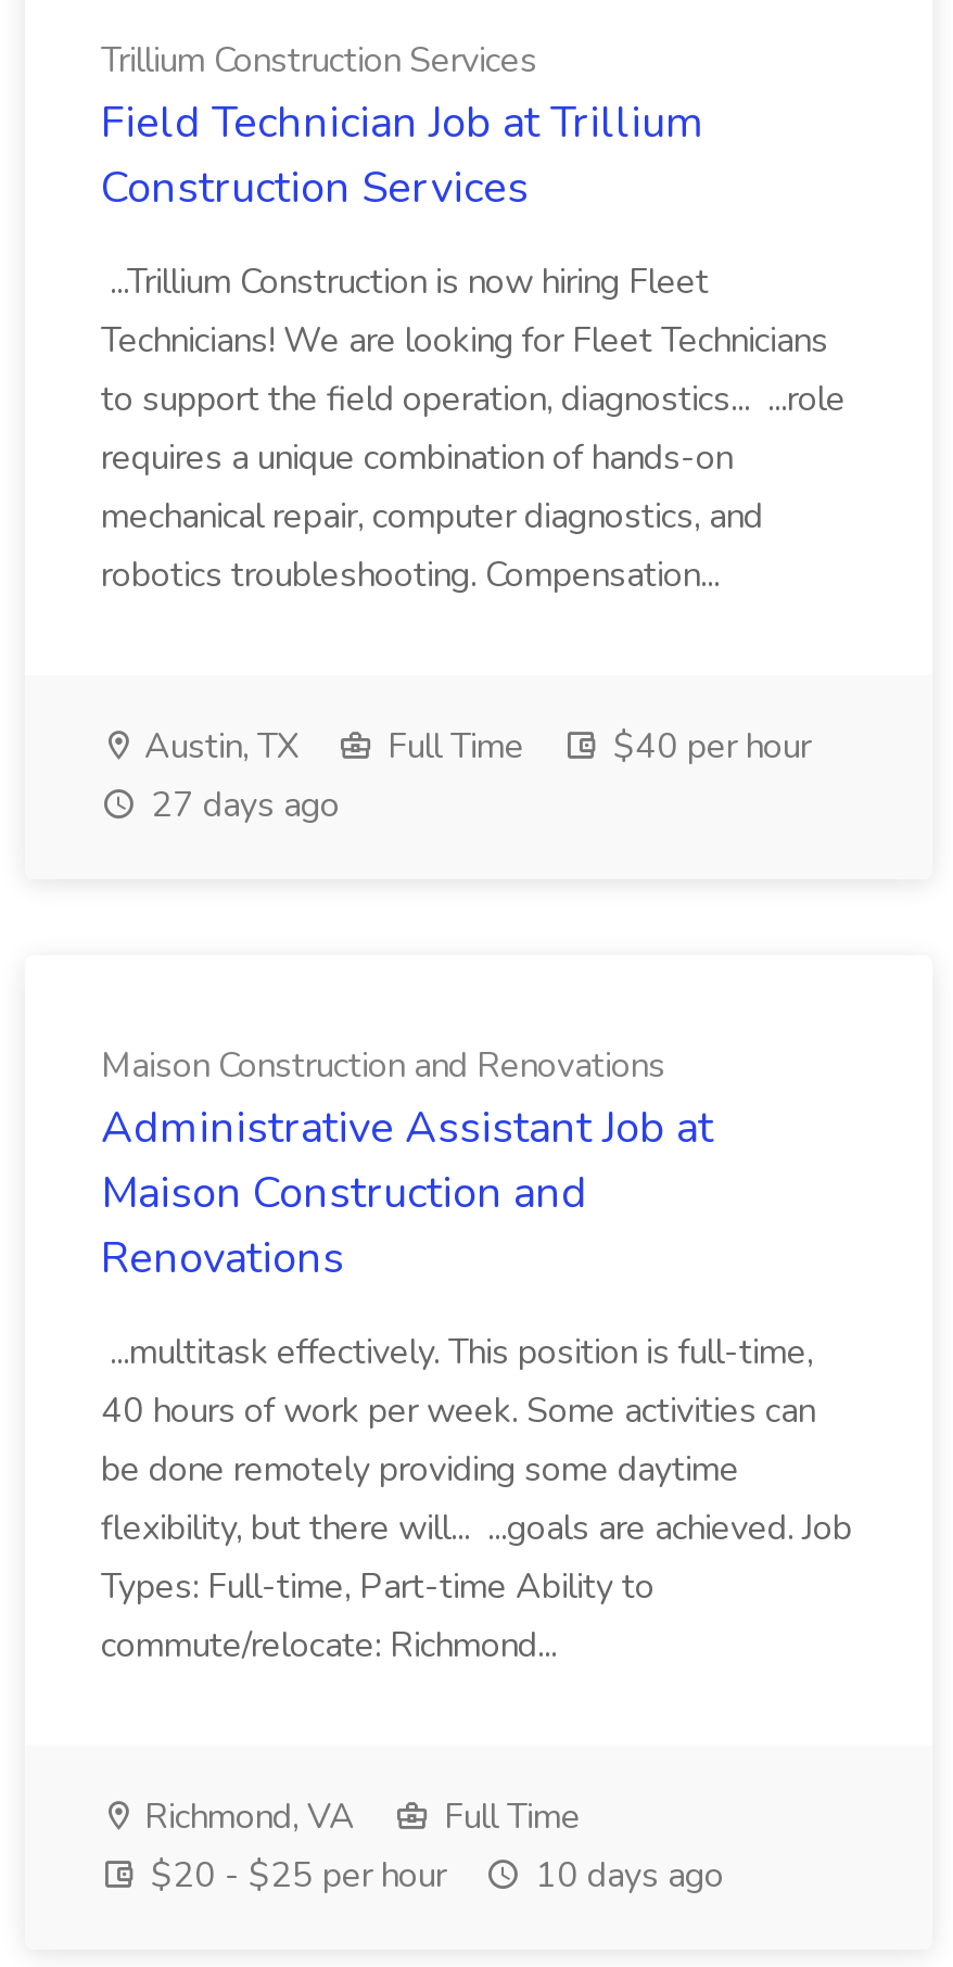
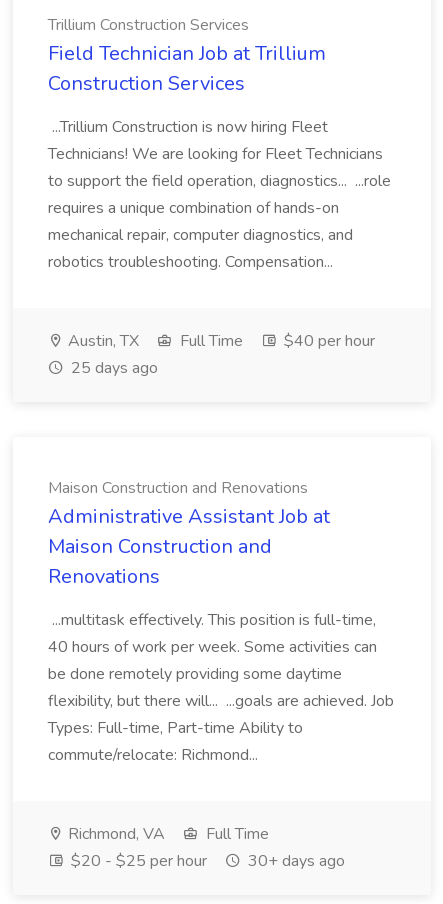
- 27 days ago
+ 25 days ago

- $20 - $25 per hour 10 days ago
+ $20 - $25 per hour 30+ days ago
